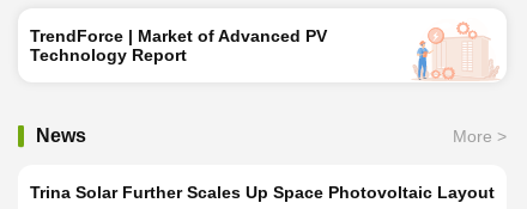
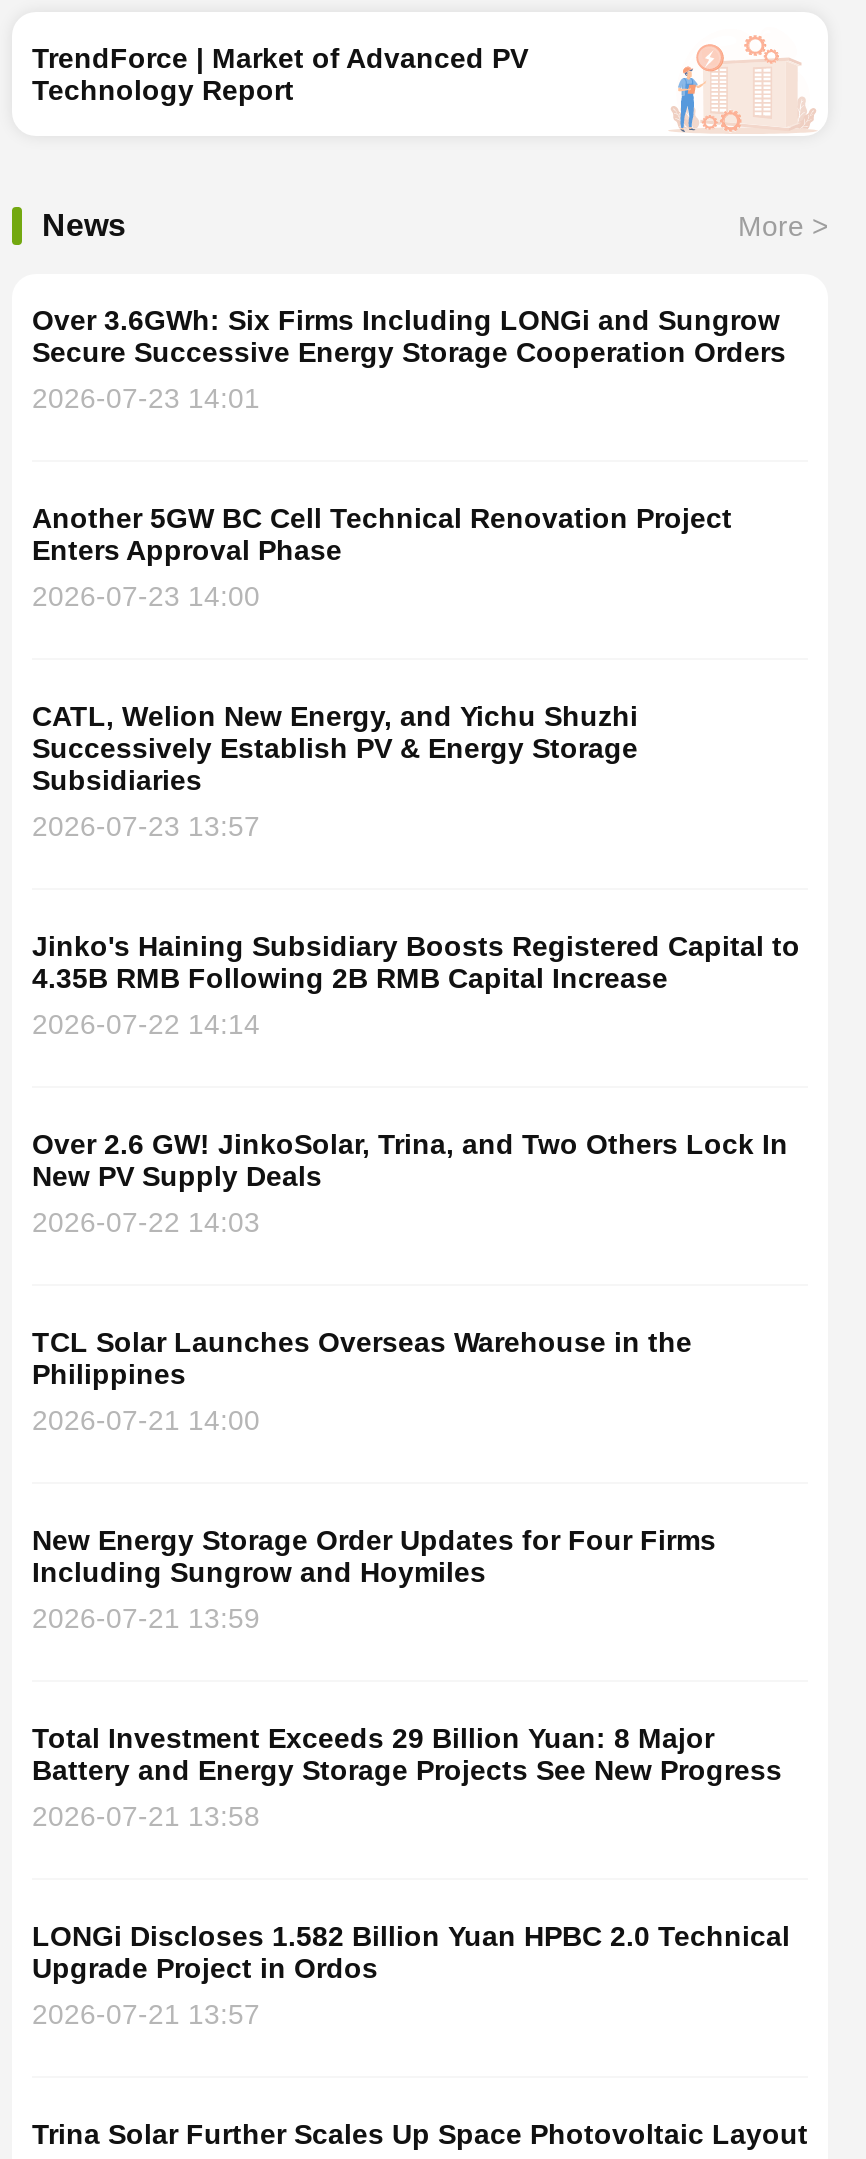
+ Over 3.6GWh: Six Firms Including LONGi and Sungrow
+ Secure Successive Energy Storage Cooperation Orders
+ 2026-07-23 14:01

+ Another 5GW BC Cell Technical Renovation Project
+ Enters Approval Phase
+ 2026-07-23 14:00

+ CATL, Welion New Energy, and Yichu Shuzhi
+ Successively Establish PV & Energy Storage
+ Subsidiaries
+ 2026-07-23 13:57

+ Jinko's Haining Subsidiary Boosts Registered Capital to
+ 4.35B RMB Following 2B RMB Capital Increase
+ 2026-07-22 14:14

+ Over 2.6 GW! JinkoSolar, Trina, and Two Others Lock In
+ New PV Supply Deals
+ 2026-07-22 14:03

+ TCL Solar Launches Overseas Warehouse in the
+ Philippines
+ 2026-07-21 14:00

+ New Energy Storage Order Updates for Four Firms
+ Including Sungrow and Hoymiles
+ 2026-07-21 13:59

+ Total Investment Exceeds 29 Billion Yuan: 8 Major
+ Battery and Energy Storage Projects See New Progress
+ 2026-07-21 13:58

+ LONGi Discloses 1.582 Billion Yuan HPBC 2.0 Technical
+ Upgrade Project in Ordos
+ 2026-07-21 13:57
